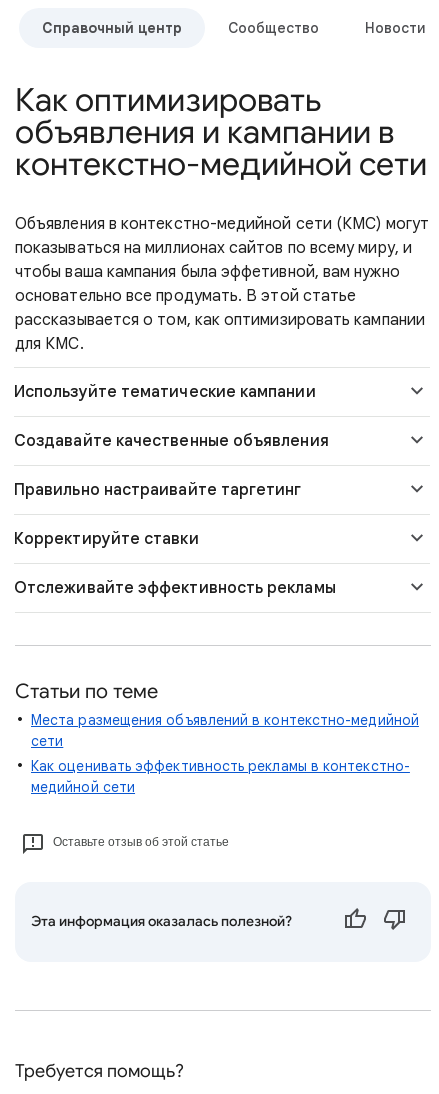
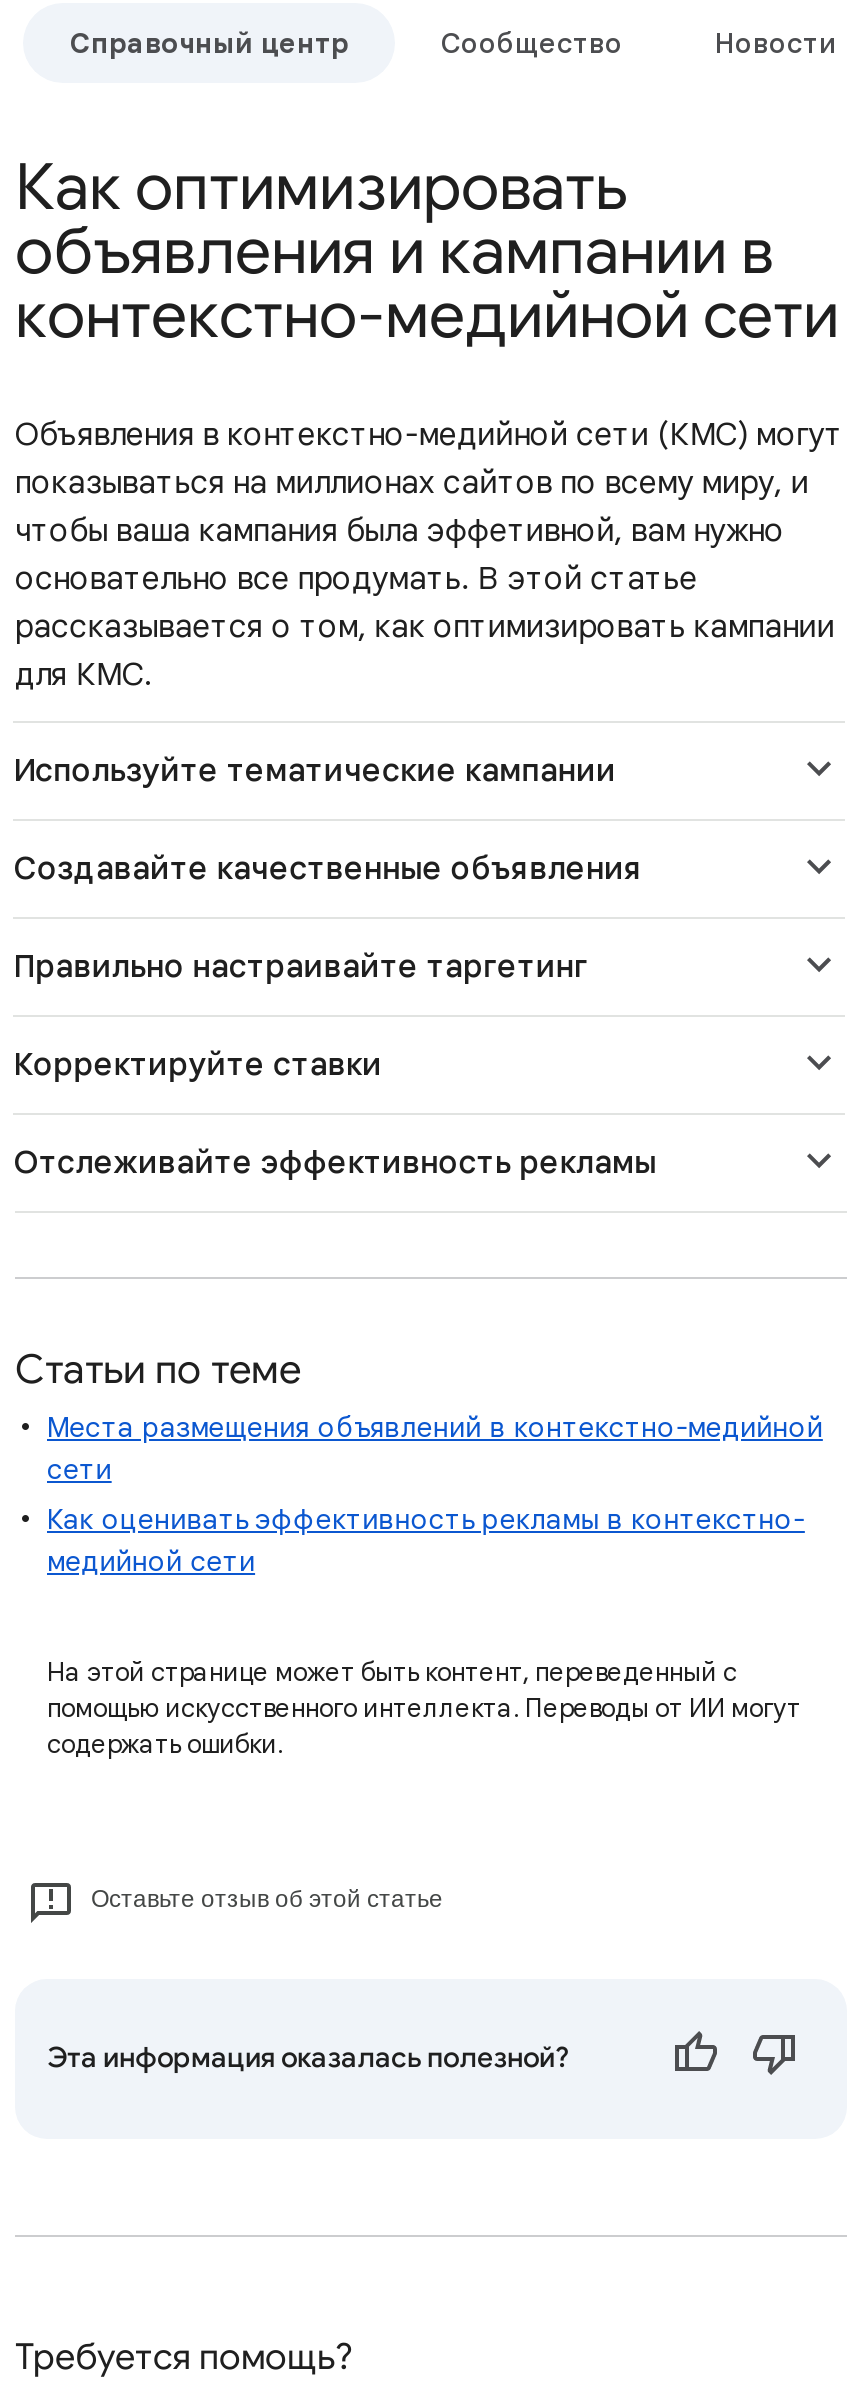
+ На этой странице может быть контент, переведенный с
+ помощью искусственного интеллекта. Переводы от ИИ могут
+ содержать ошибки.
